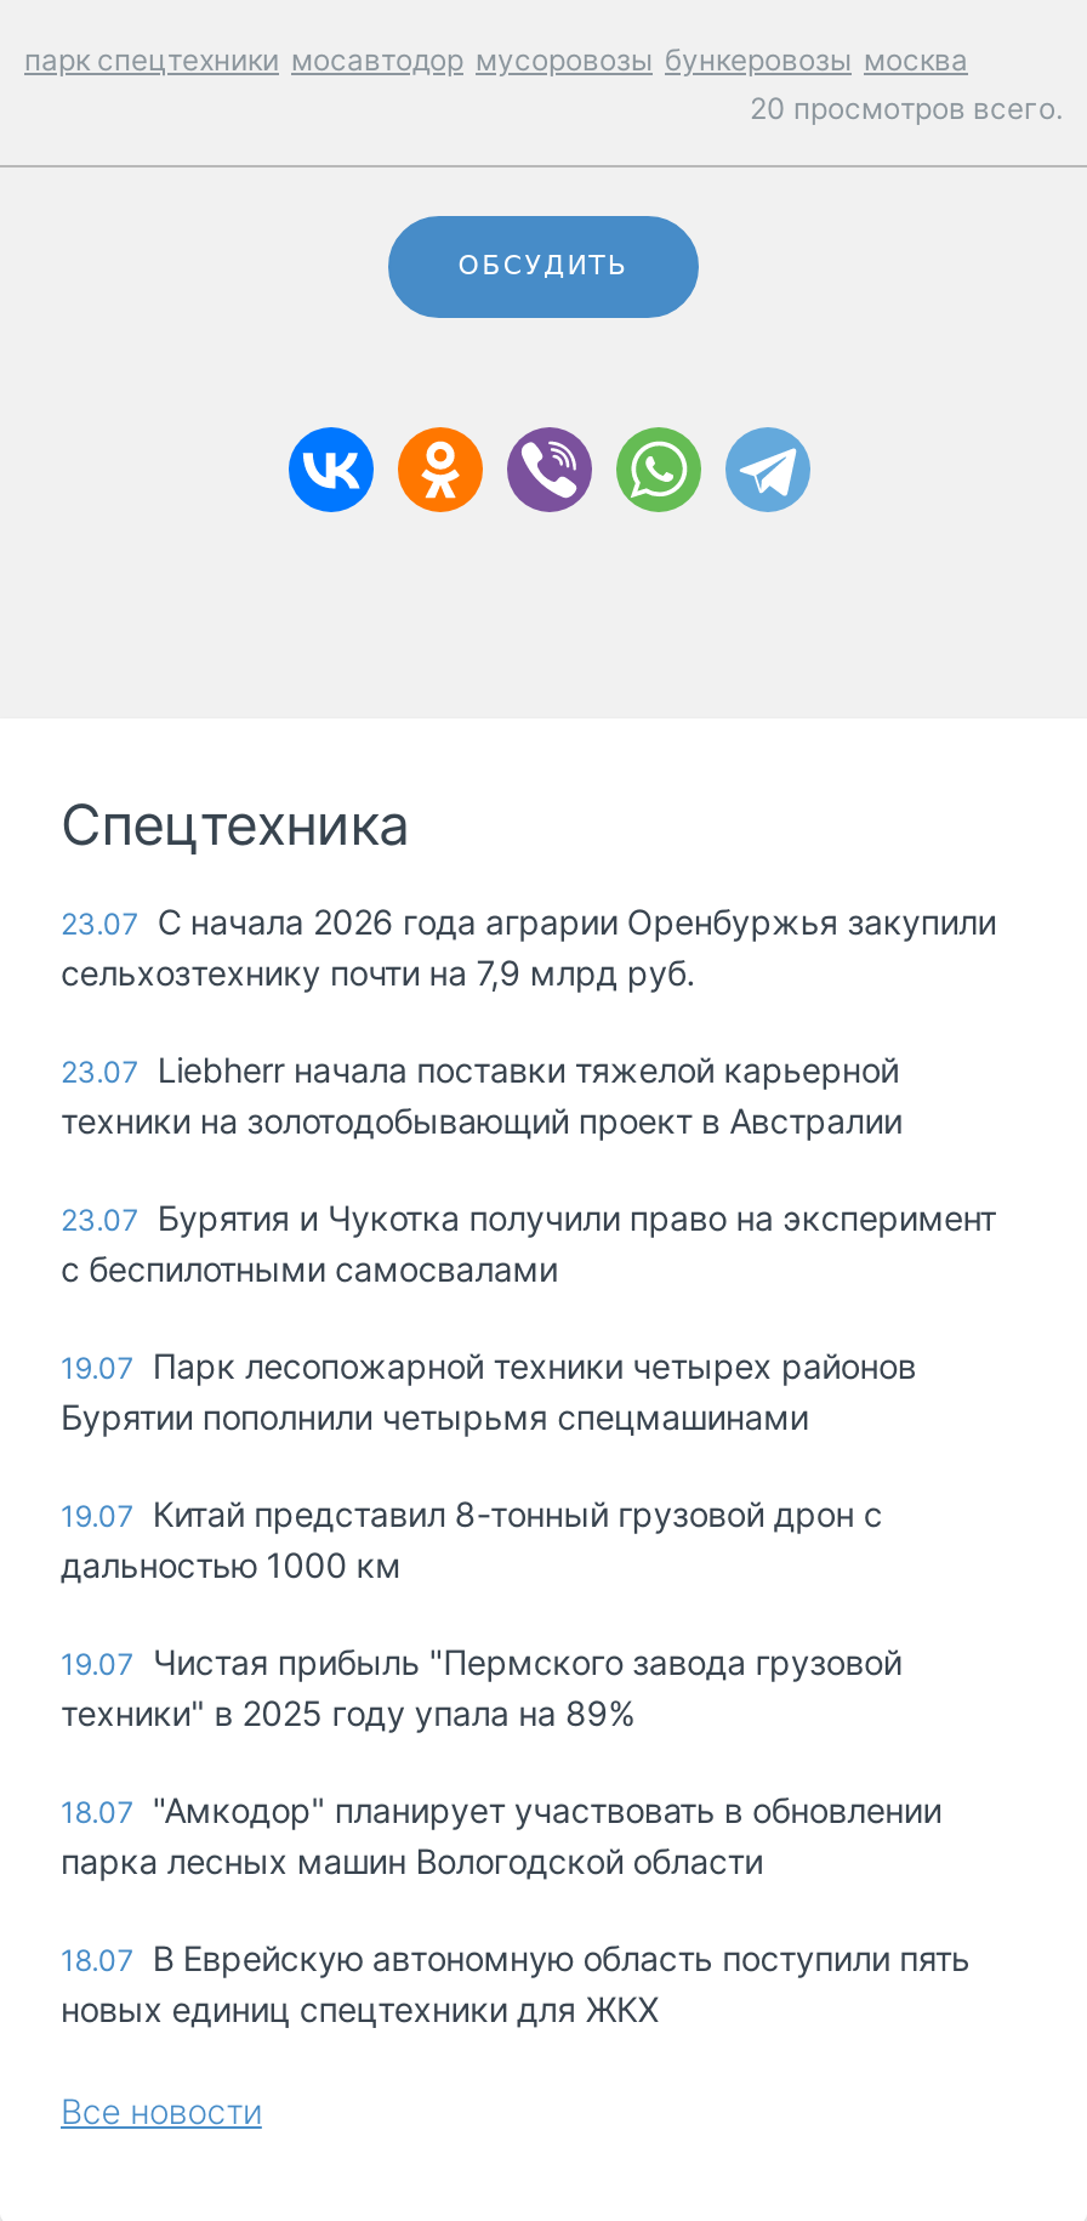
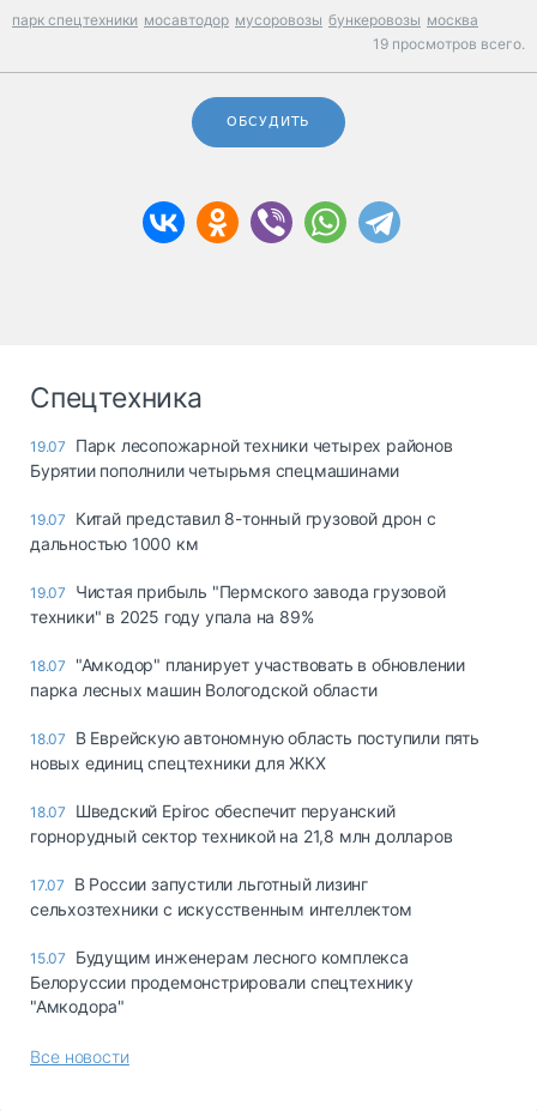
- 20 просмотров всего.
+ 19 просмотров всего.

- 23.07 С начала 2026 года аграрии Оренбуржья закупили
- сельхозтехнику почти на 7,9 млрд руб.
- 23.07 Liebherr начала поставки тяжелой карьерной
- техники на золотодобывающий проект в Австралии
- 23.07 Бурятия и Чукотка получили право на эксперимент
- с беспилотными самосвалами

moved up: 19.07 Парк лесопожарной техники четырех районов | Бурятии пополнили четырьмя спецмашинами | 19.07 Китай представил 8-тонный грузовой дрон с | ... | 18.07 В Еврейскую автономную область поступили пять | новых единиц спецтехники для ЖКХ

+ 18.07 Шведский Epiroc обеспечит перуанский
+ горнорудный сектор техникой на 21,8 млн долларов
+ 17.07 В России запустили льготный лизинг
+ сельхозтехники с искусственным интеллектом
+ 15.07 Будущим инженерам лесного комплекса
+ Белоруссии продемонстрировали спецтехнику
+ "Амкодора"
